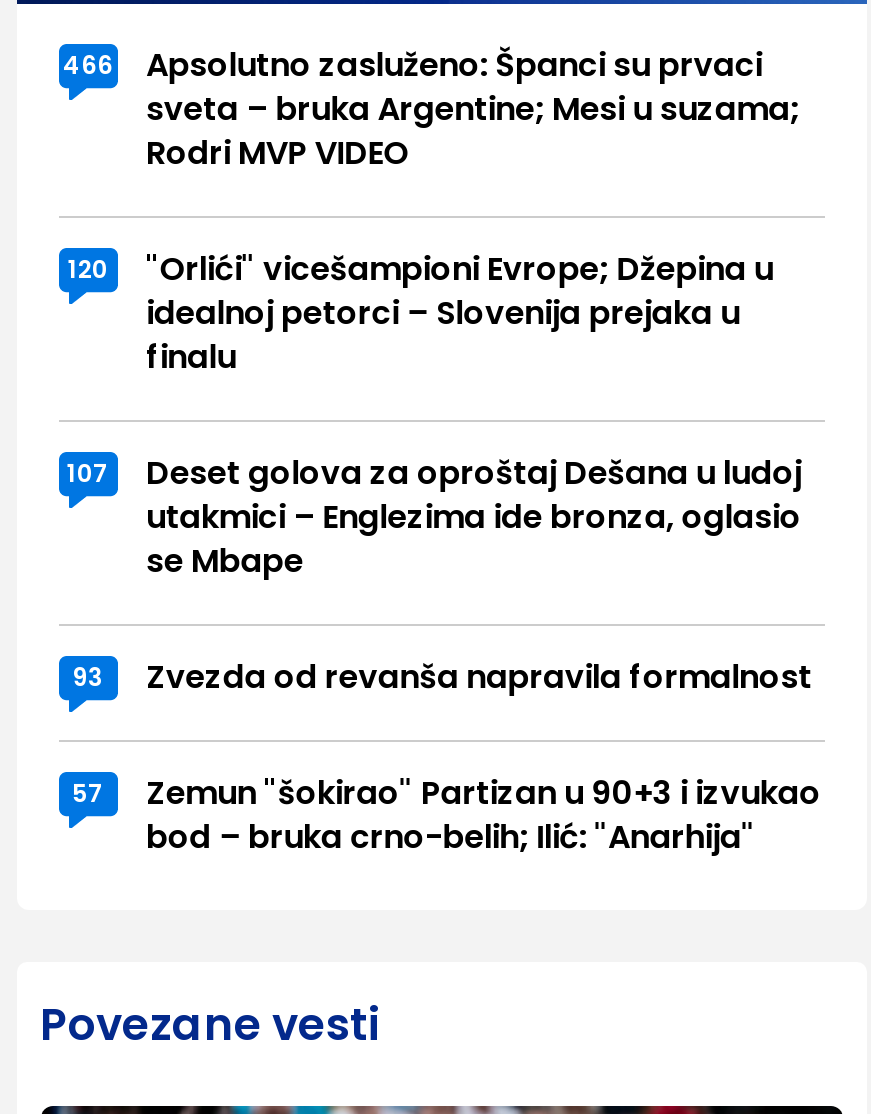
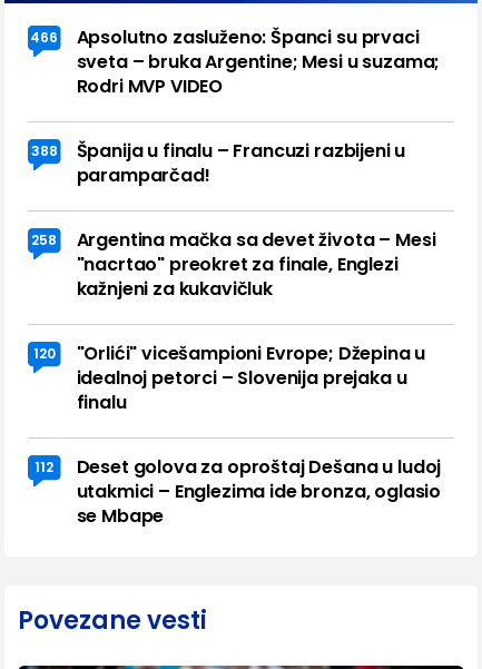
+ 388
+ Španija u finalu – Francuzi razbijeni u
+ paramparčad!
+ 258
+ Argentina mačka sa devet života – Mesi
+ "nacrtao" preokret za finale, Englezi
+ kažnjeni za kukavičluk

moved down: 120 | "Orlići" vicešampioni Evrope; Džepina u | idealnoj petorci – Slovenija prejaka u | finalu | Deset golova za oproštaj Dešana u ludoj

- 107 Deset golova za oproštaj Dešana u ludoj
+ 112 Deset golova za oproštaj Dešana u ludoj

moved down: utakmici – Englezima ide bronza, oglasio | se Mbape

- 93
- Zvezda od revanša napravila formalnost
- 57
- Zemun "šokirao" Partizan u 90+3 i izvukao
- bod – bruka crno-belih; Ilić: "Anarhija"
